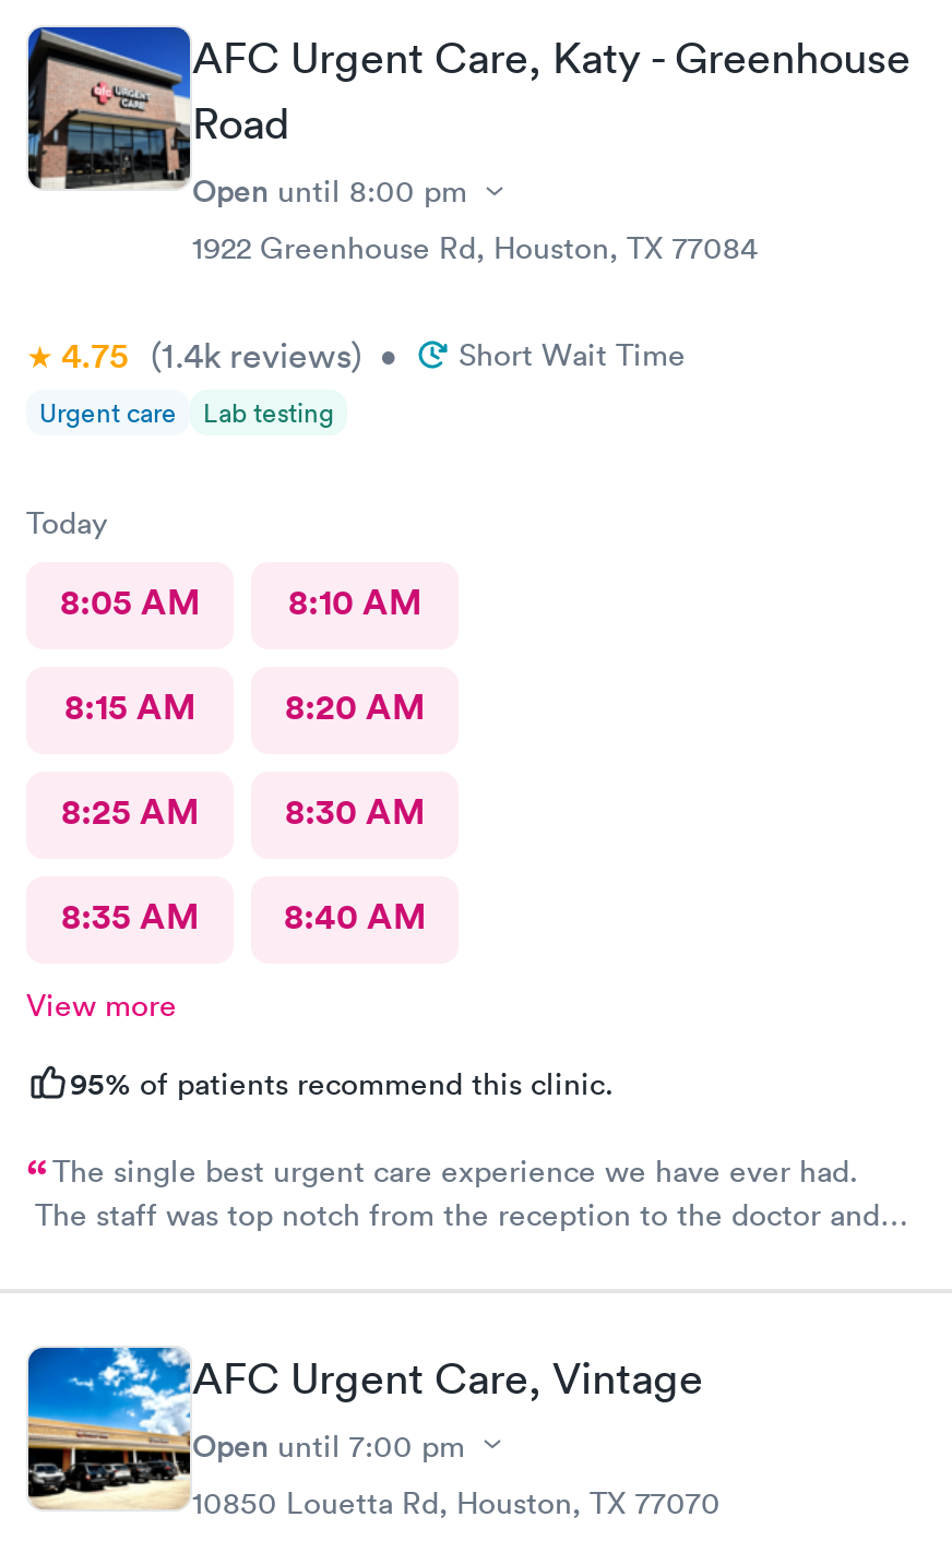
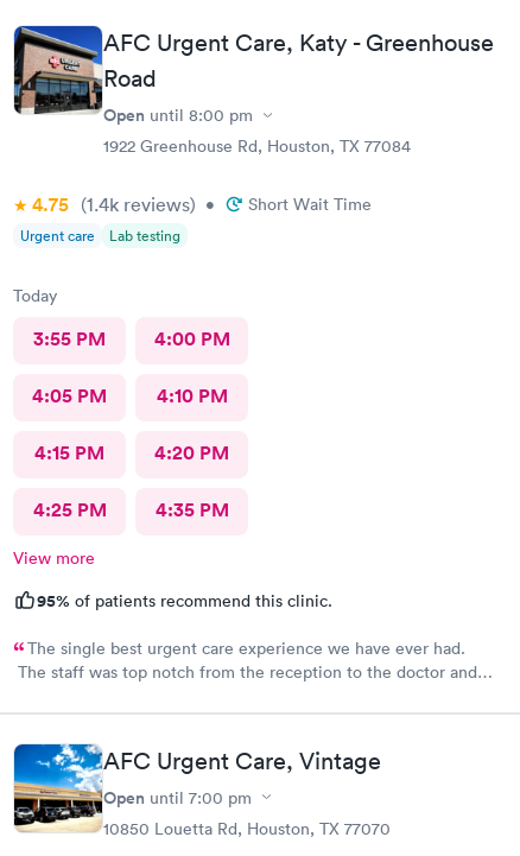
- 8:05 AM
- 8:10 AM
+ 3:55 PM
+ 4:00 PM

- 8:15 AM
- 8:20 AM
+ 4:05 PM
+ 4:10 PM

- 8:25 AM
- 8:30 AM
+ 4:15 PM
+ 4:20 PM

- 8:35 AM
- 8:40 AM
+ 4:25 PM
+ 4:35 PM
